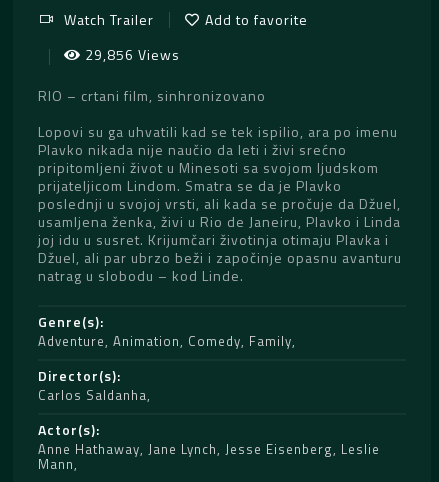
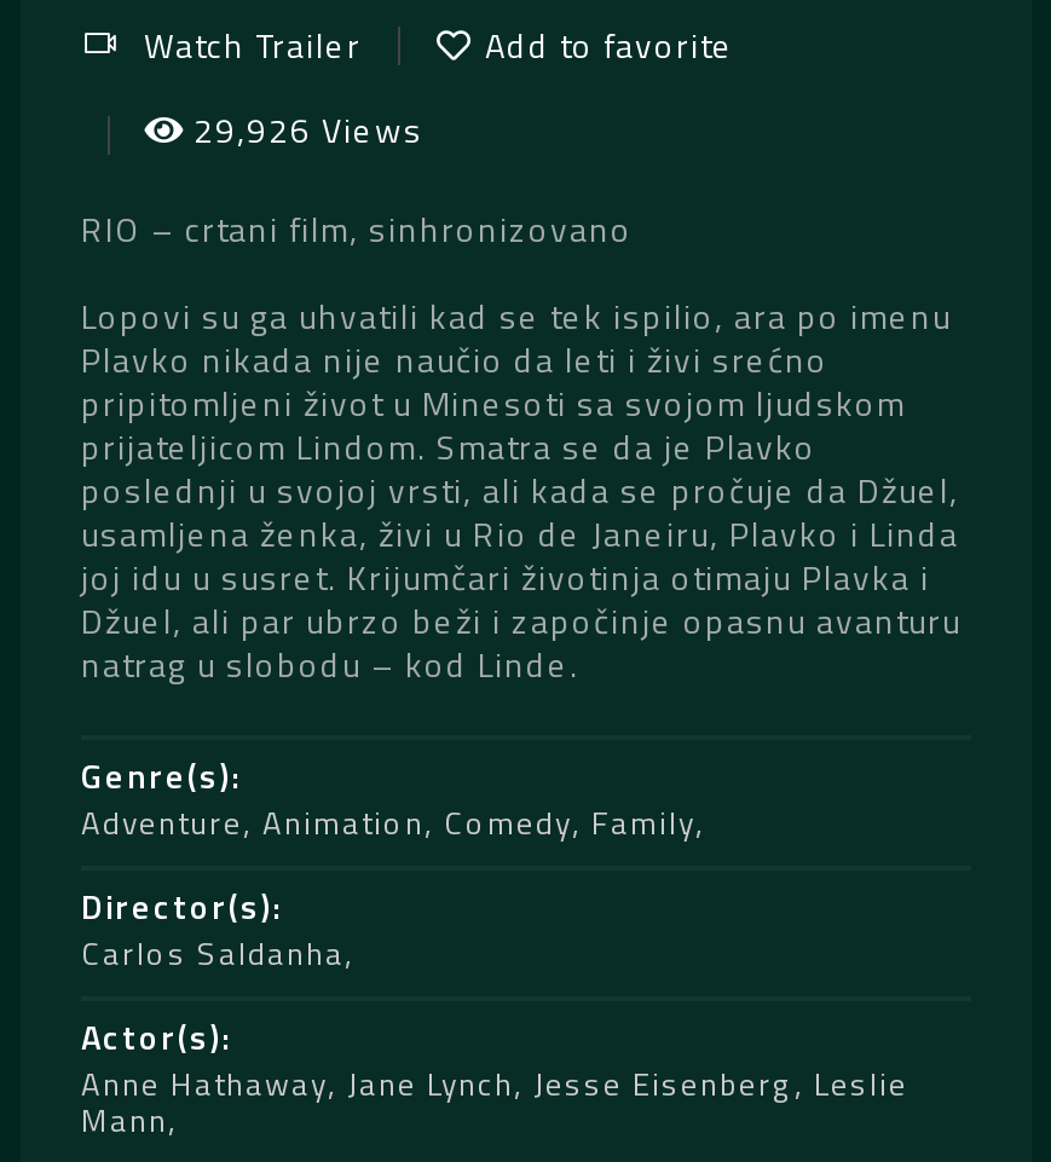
- 29,856 Views
+ 29,926 Views
